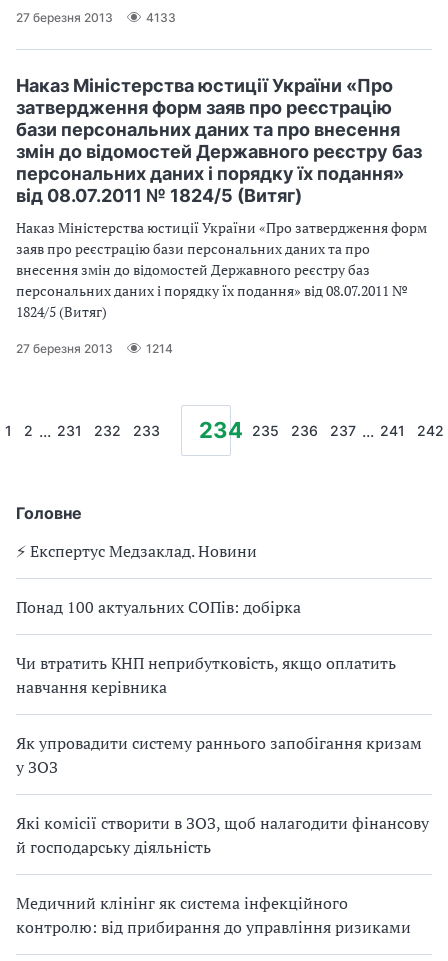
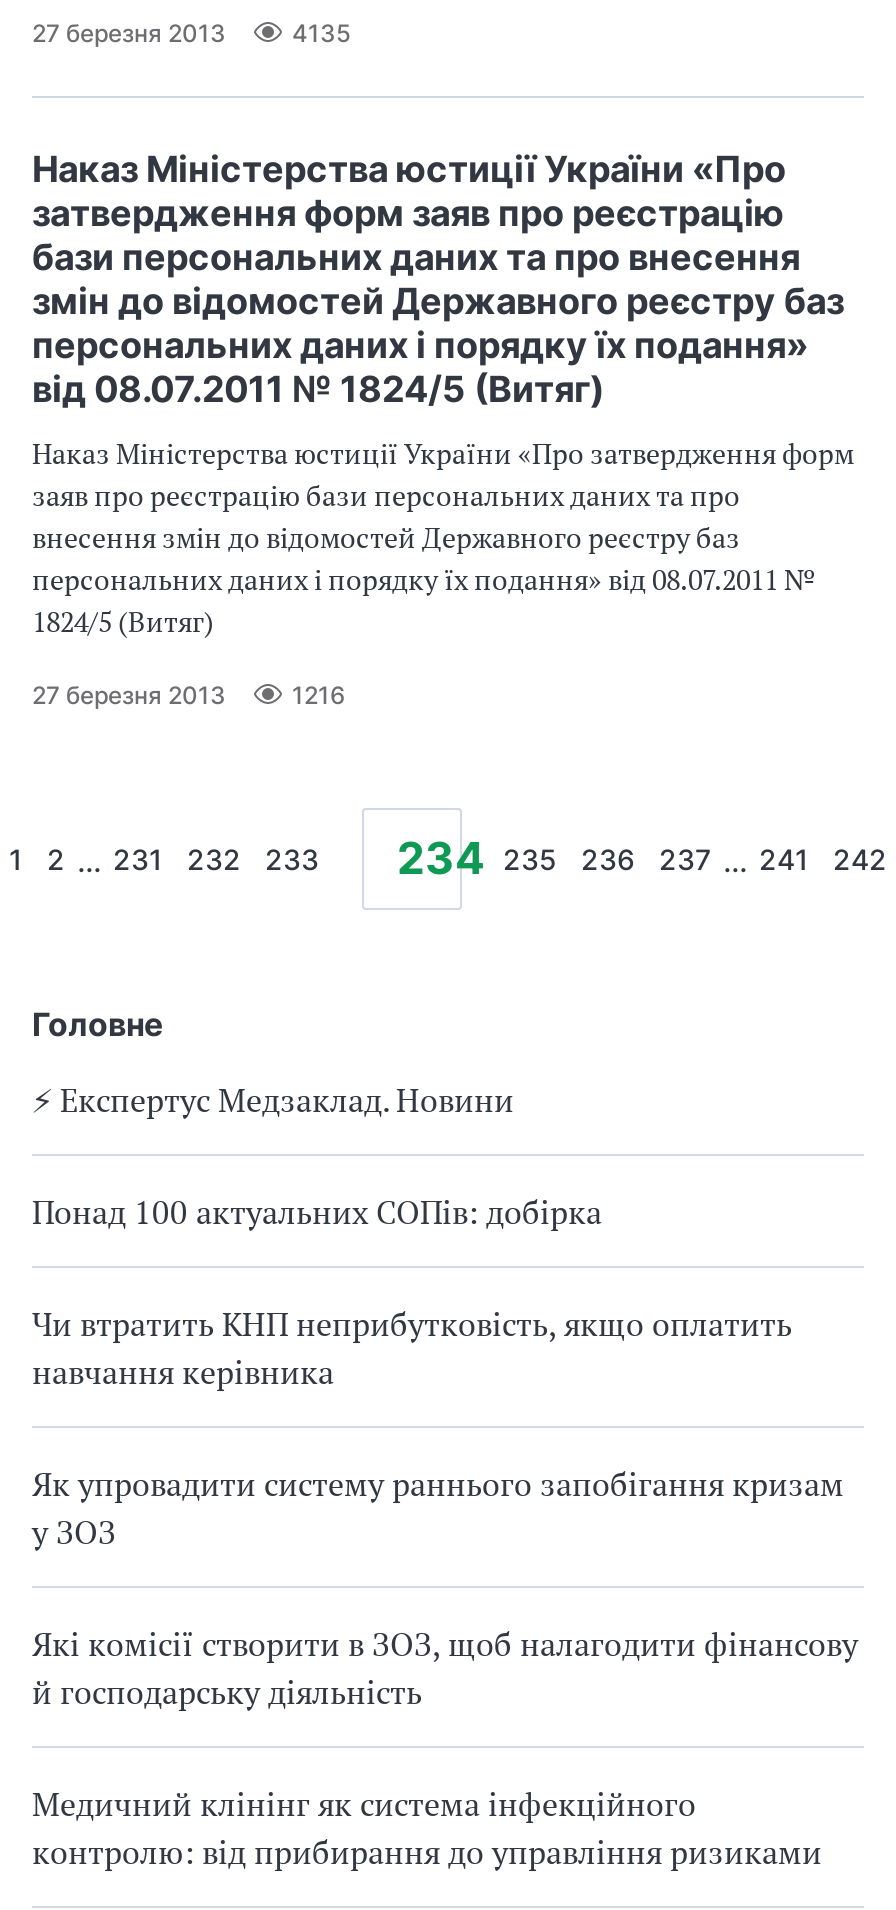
- 4133
+ 4135

- 1214
+ 1216
